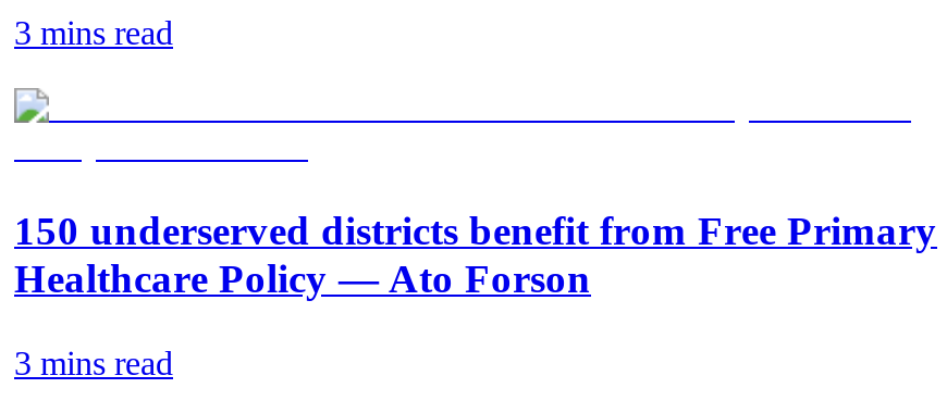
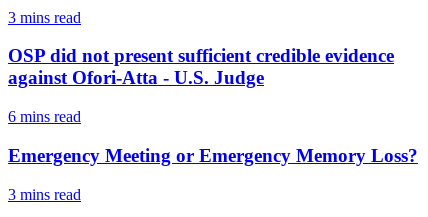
- 150 underserved districts benefit from Free Primary
- Healthcare Policy — Ato Forson
+ OSP did not present sufficient credible evidence
+ against Ofori-Atta - U.S. Judge
+ 6 mins read
+ Emergency Meeting or Emergency Memory Loss?
